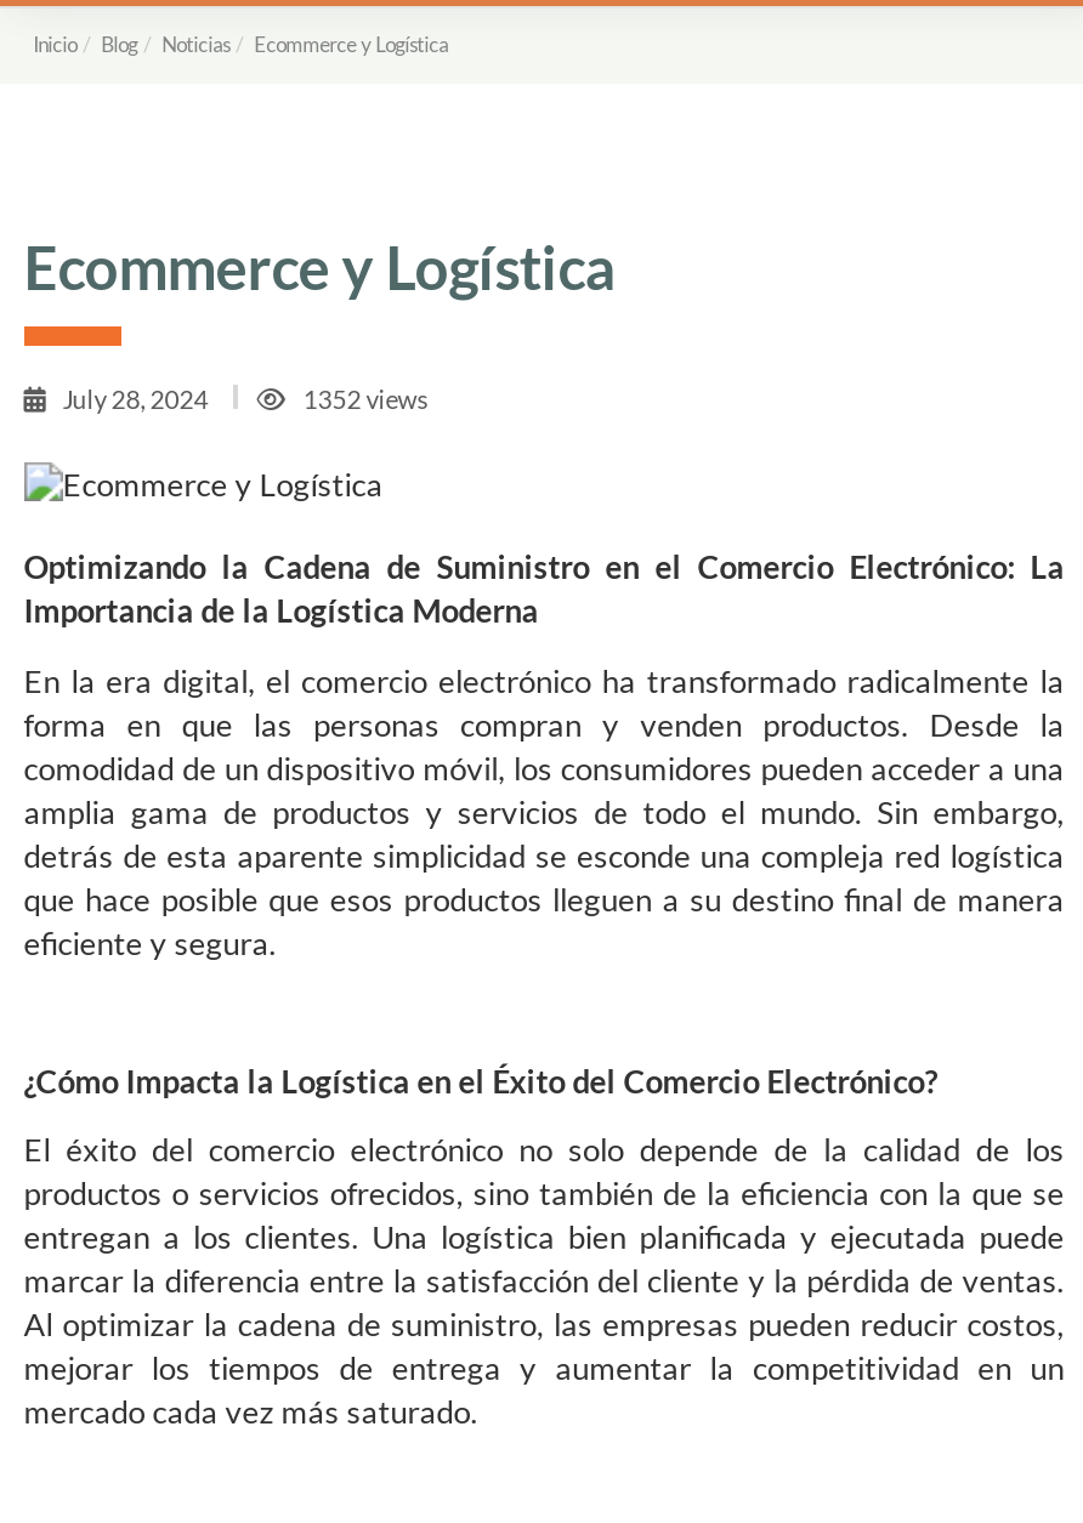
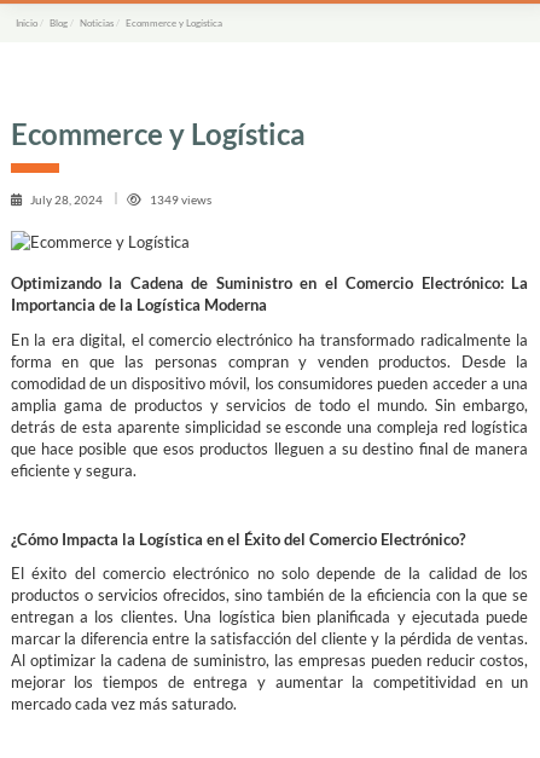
- 1352 views
+ 1349 views
